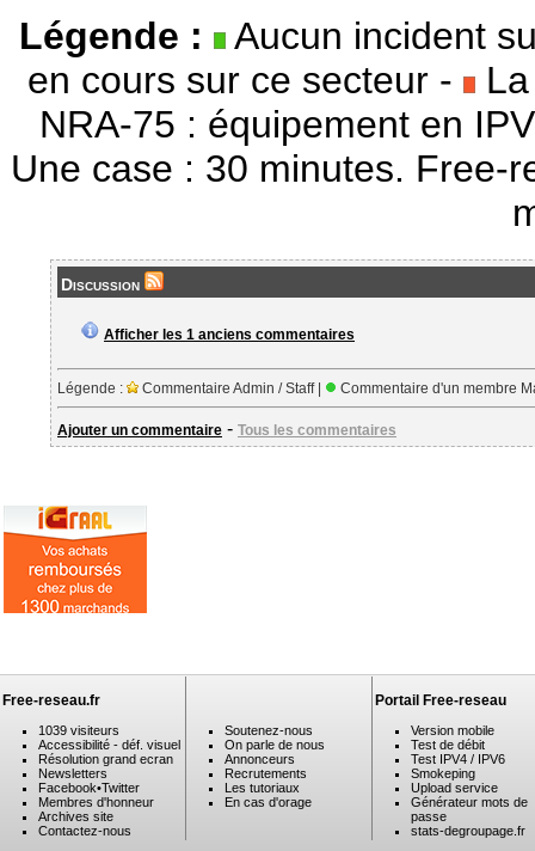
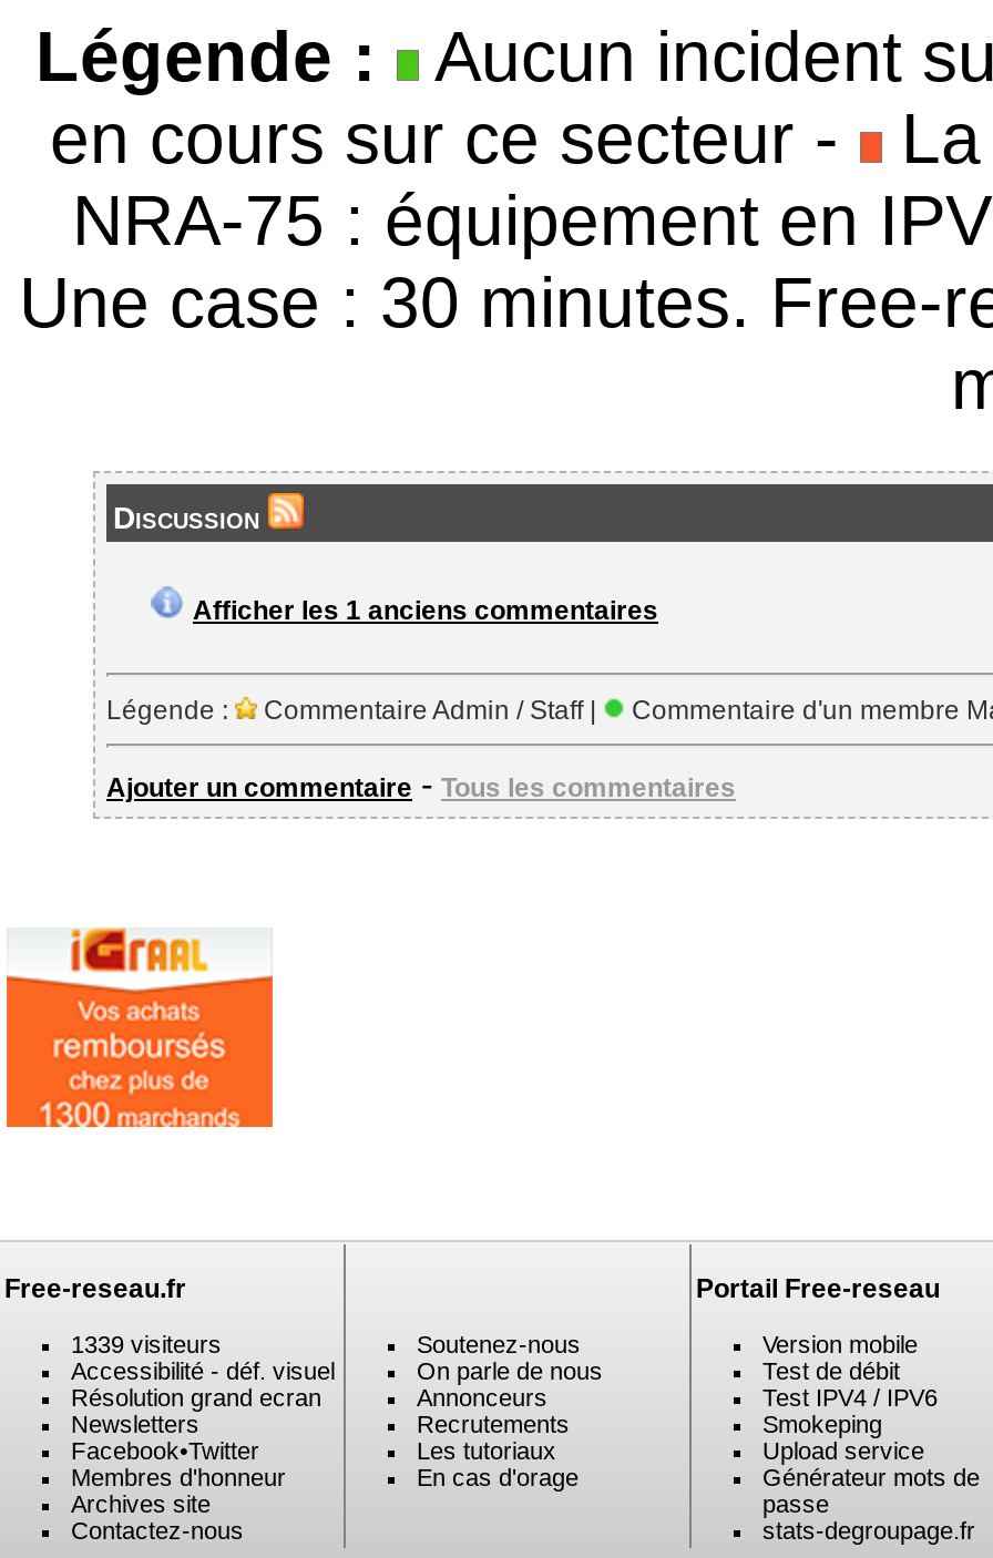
- 1039 visiteurs
+ 1339 visiteurs
